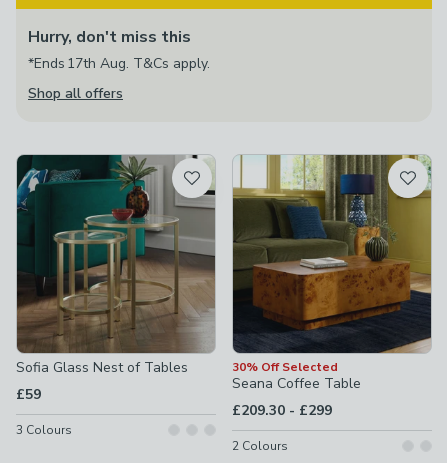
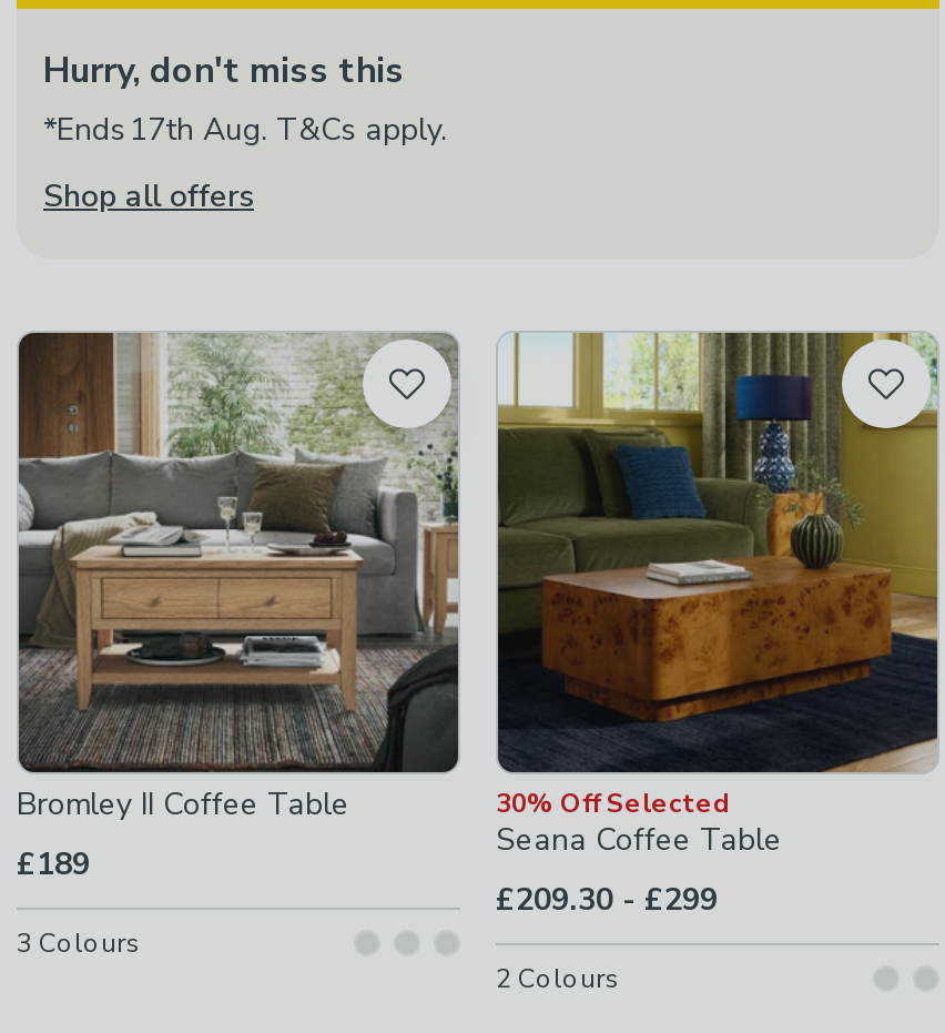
- [image]
- Sofia Glass Nest of Tables
- £59
+ [image]
+ Bromley II Coffee Table
+ £189
